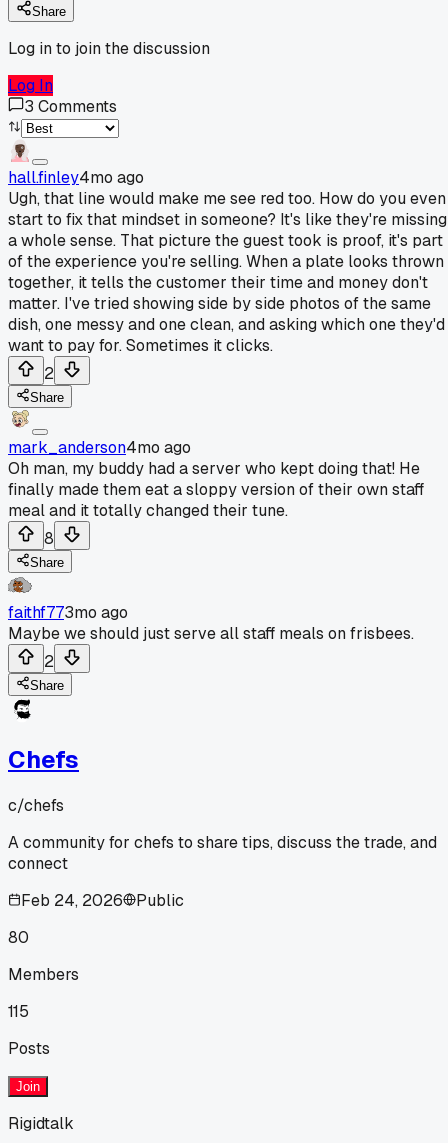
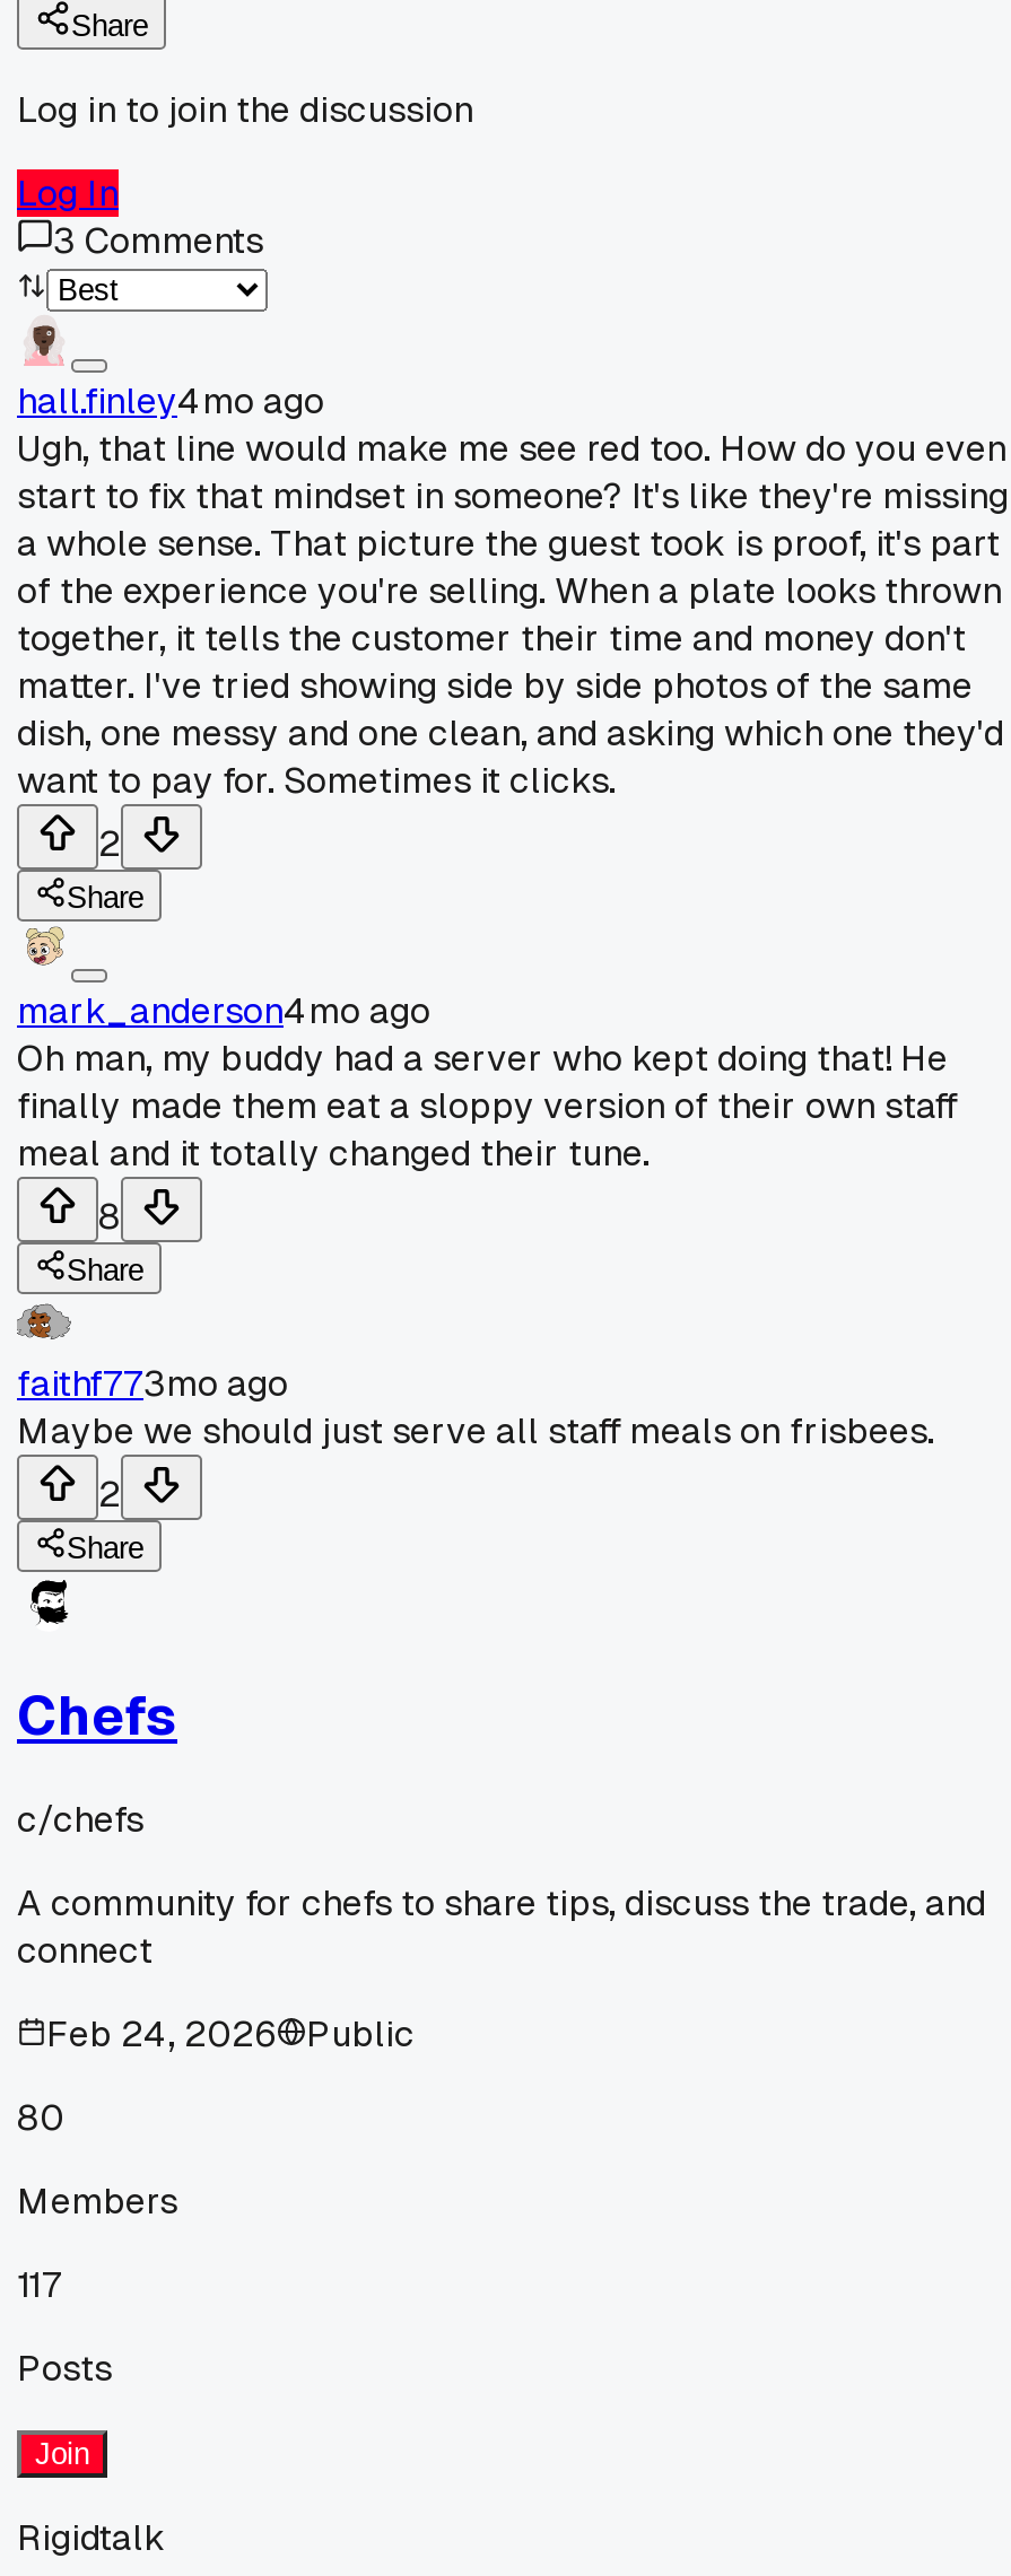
- 115
+ 117
